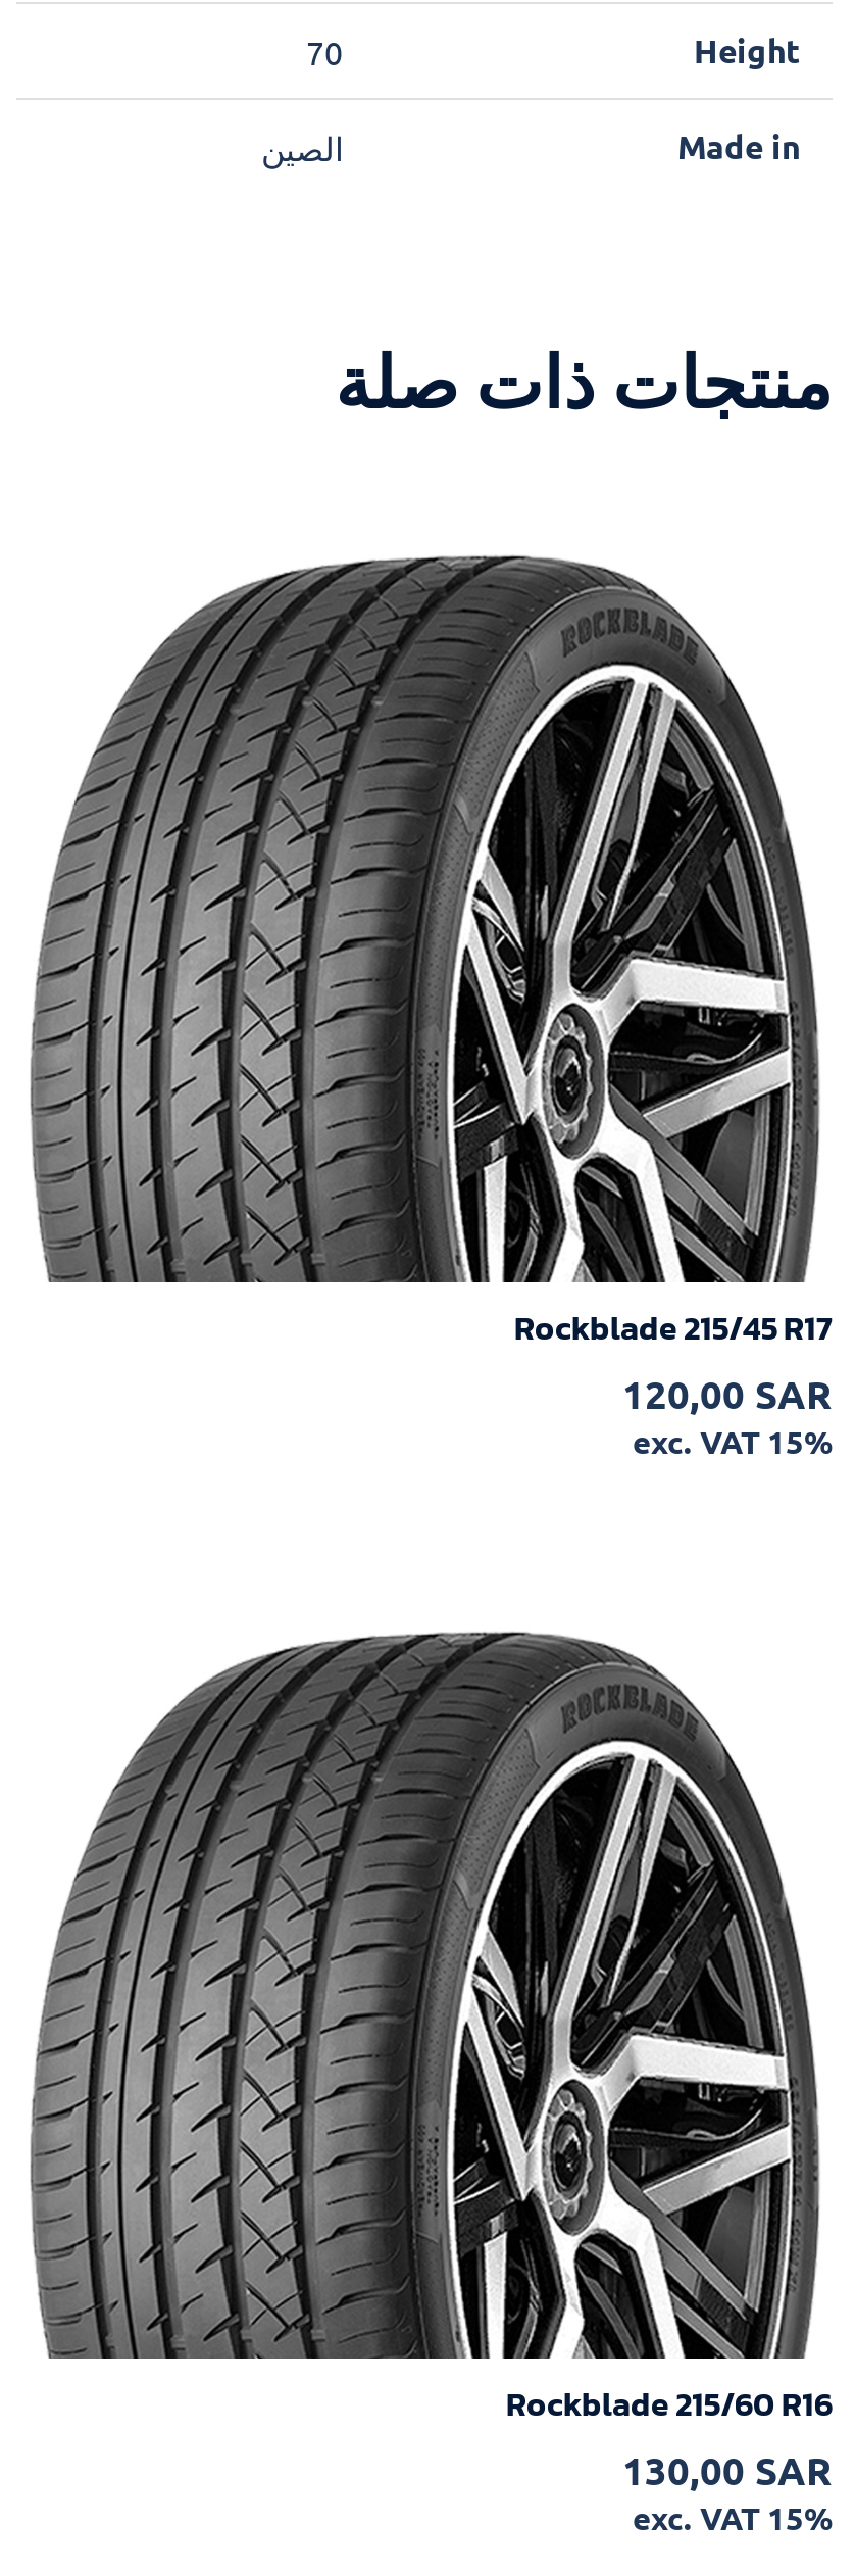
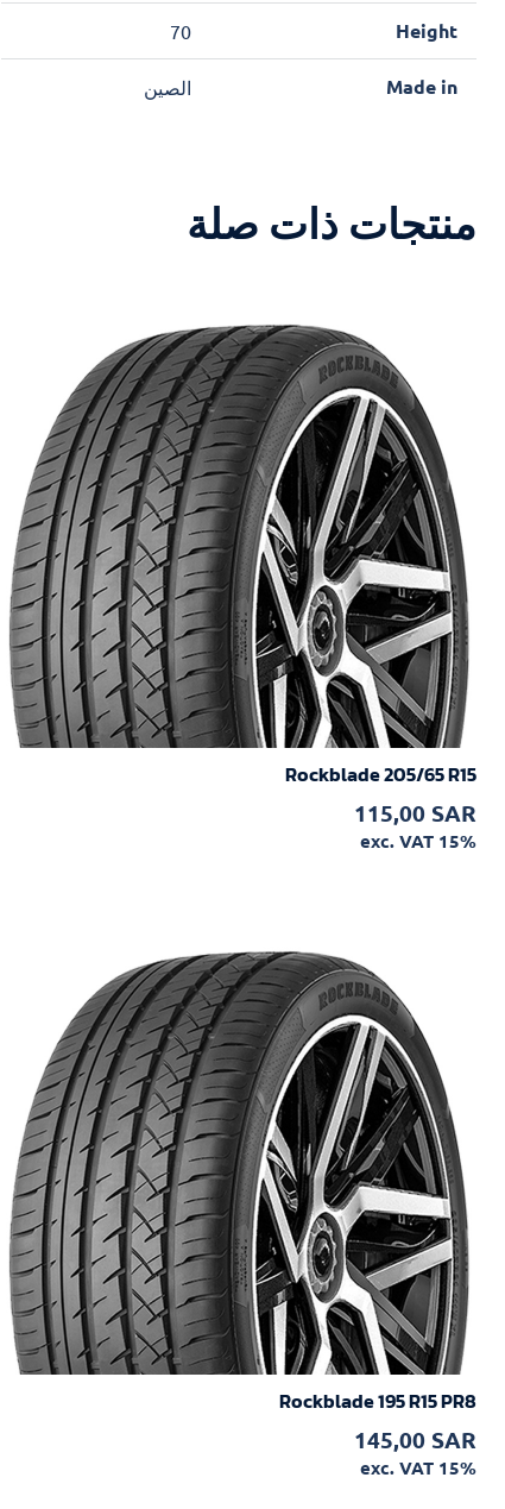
- Rockblade 215/45 R17
+ Rockblade 205/65 R15

- 120,00 SAR
+ 115,00 SAR

- Rockblade 215/60 R16
- 130,00 SAR
+ Rockblade 195 R15 PR8
+ 145,00 SAR
